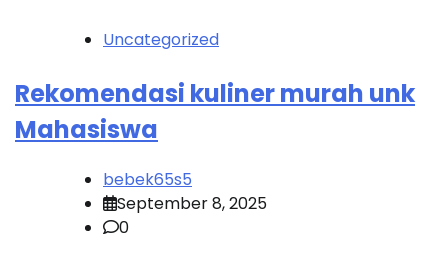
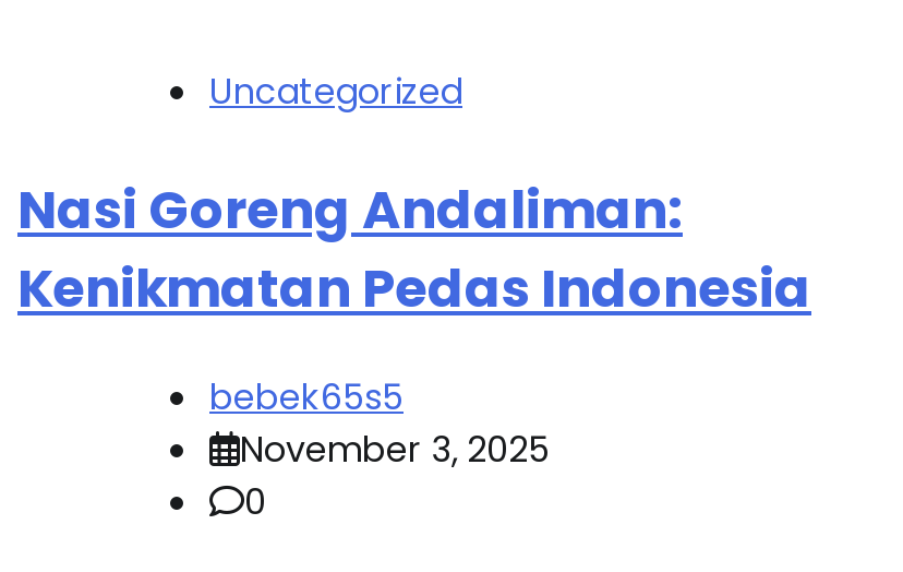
- Rekomendasi kuliner murah unk
- Mahasiswa
+ Nasi Goreng Andaliman:
+ Kenikmatan Pedas Indonesia

- September 8, 2025
+ November 3, 2025
